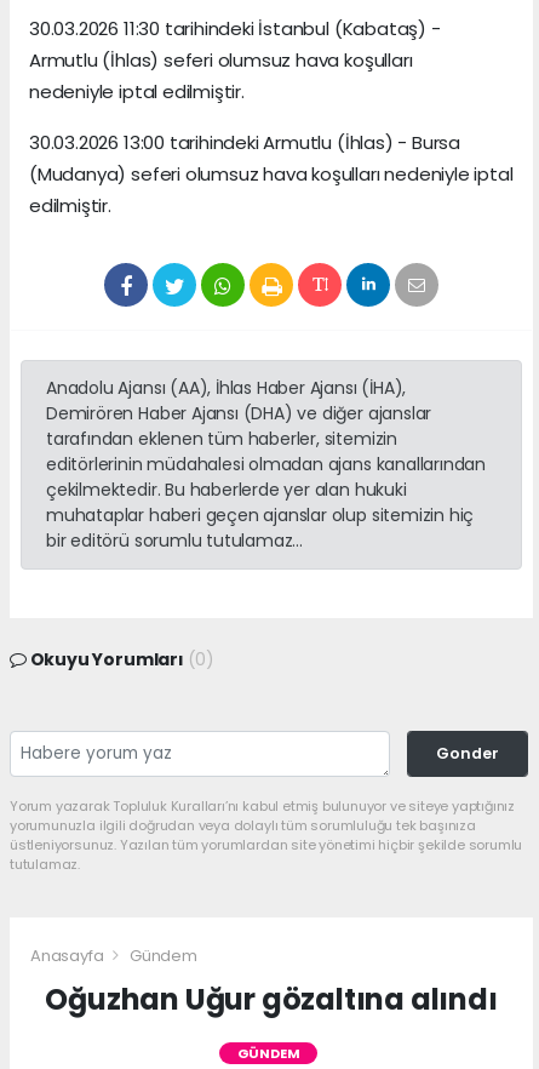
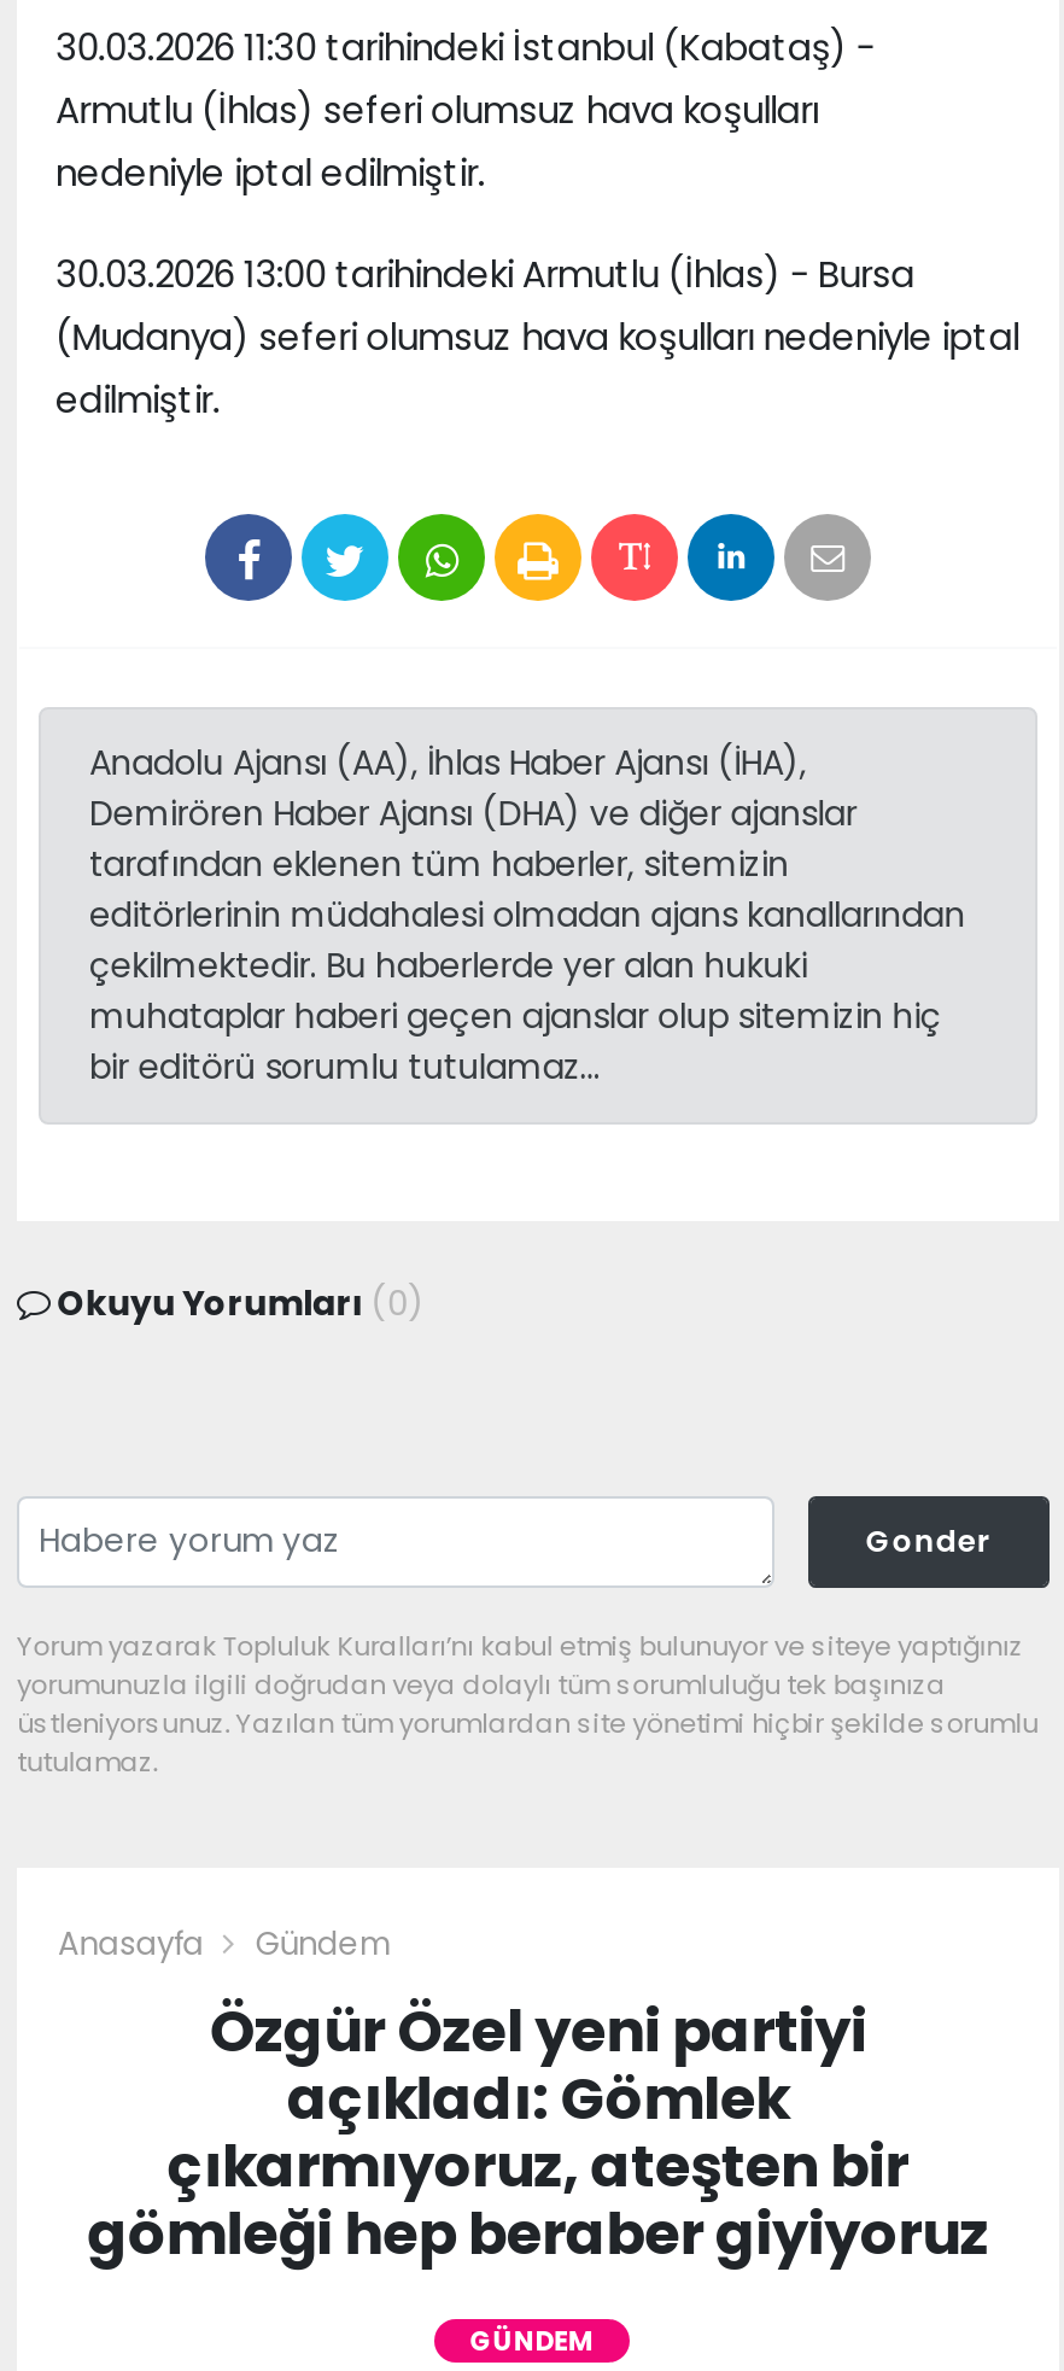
- Oğuzhan Uğur gözaltına alındı
+ Özgür Özel yeni partiyi
+ açıkladı: Gömlek
+ çıkarmıyoruz, ateşten bir
+ gömleği hep beraber giyiyoruz
